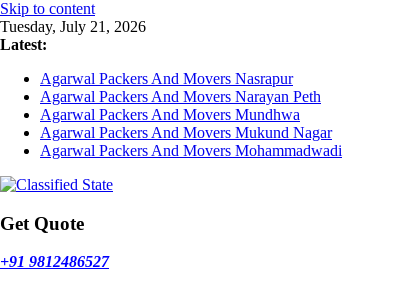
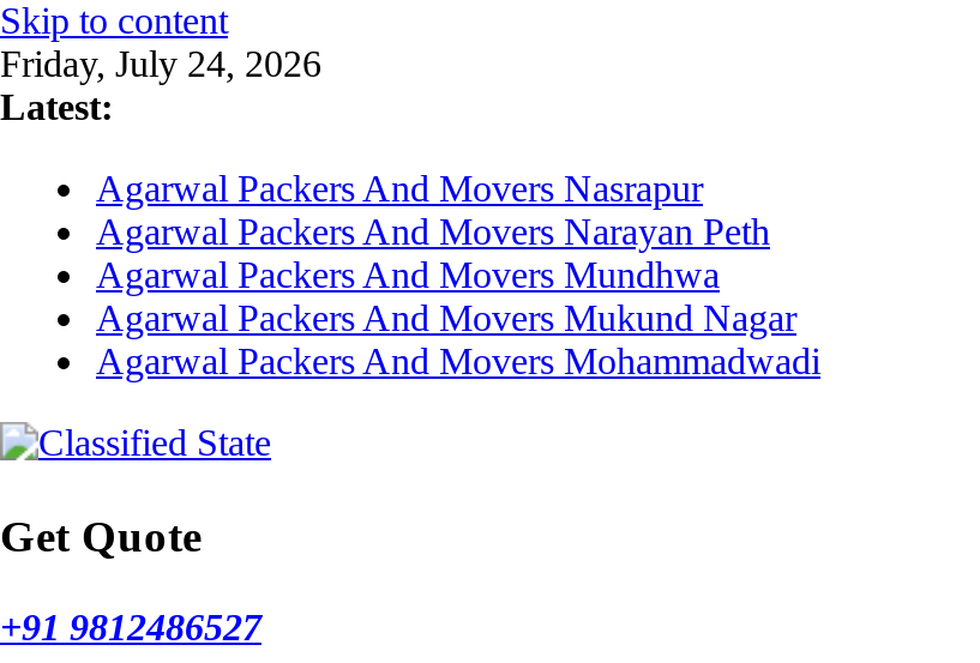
- Tuesday, July 21, 2026
+ Friday, July 24, 2026
